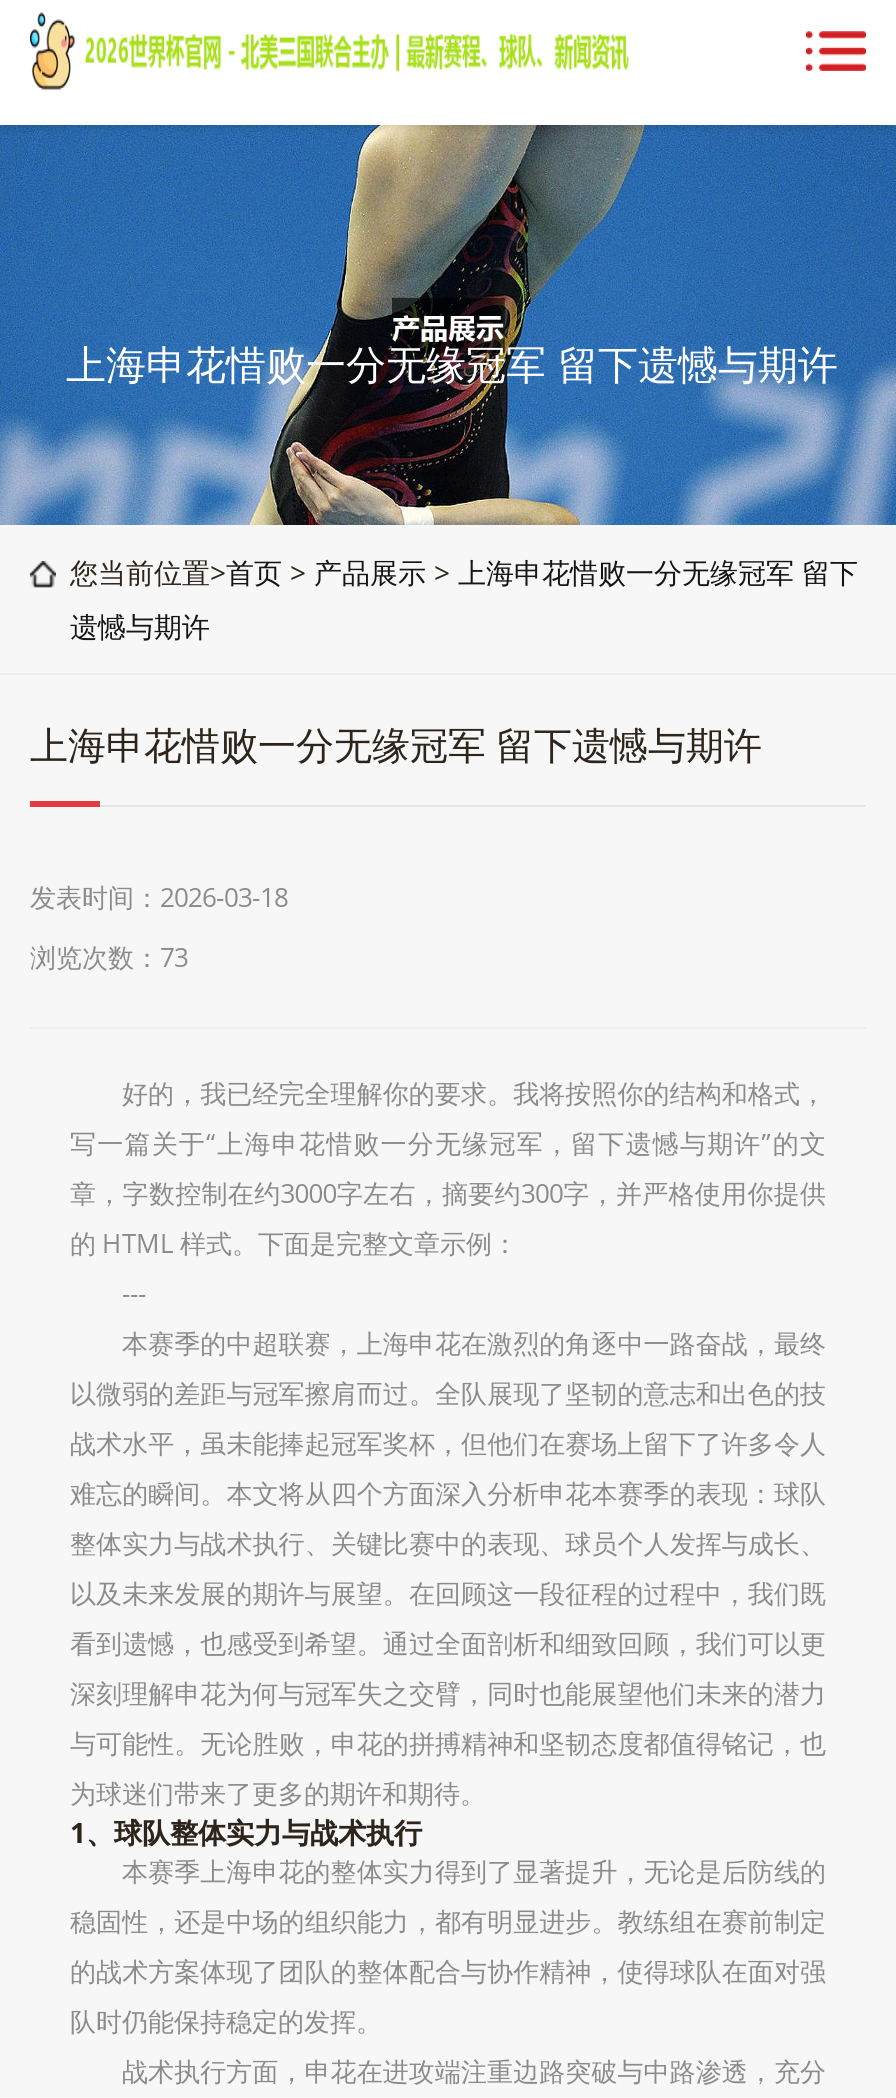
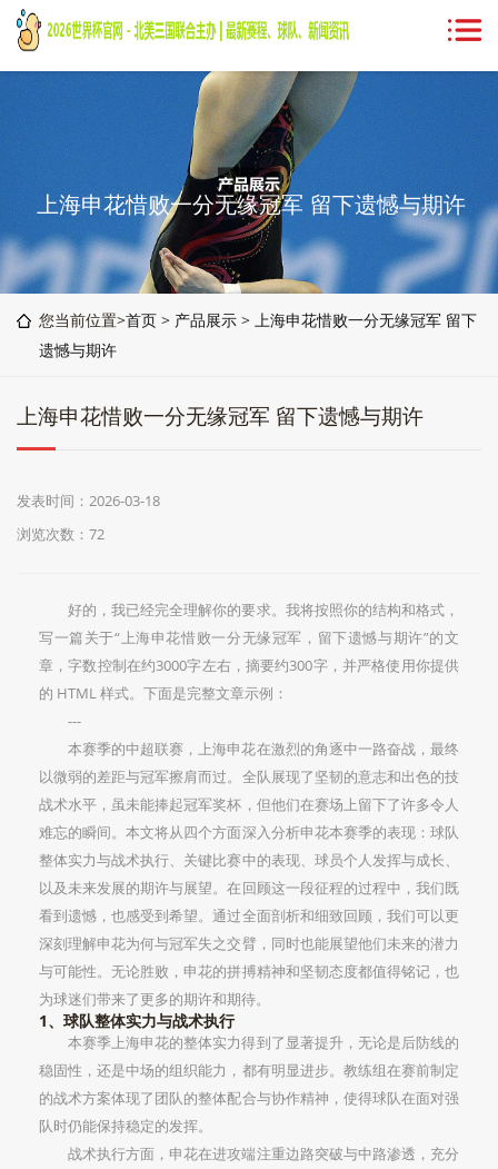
- 浏览次数：73
+ 浏览次数：72
